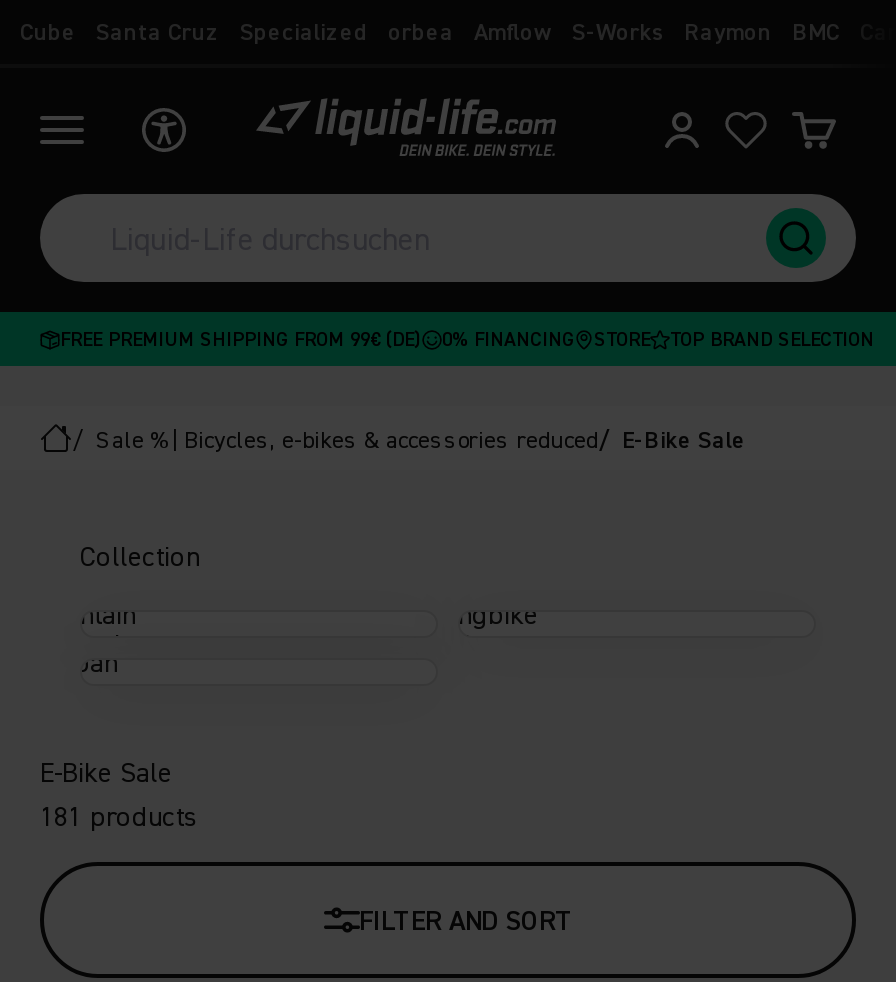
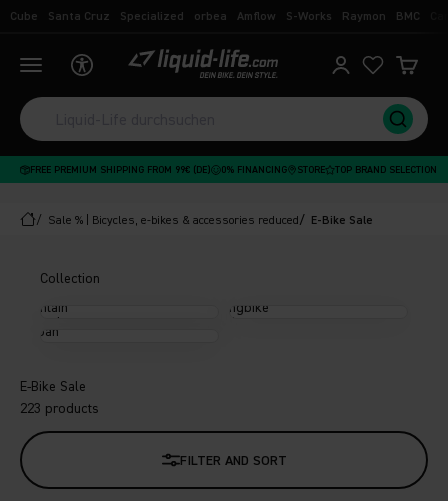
- 181 products
+ 223 products
